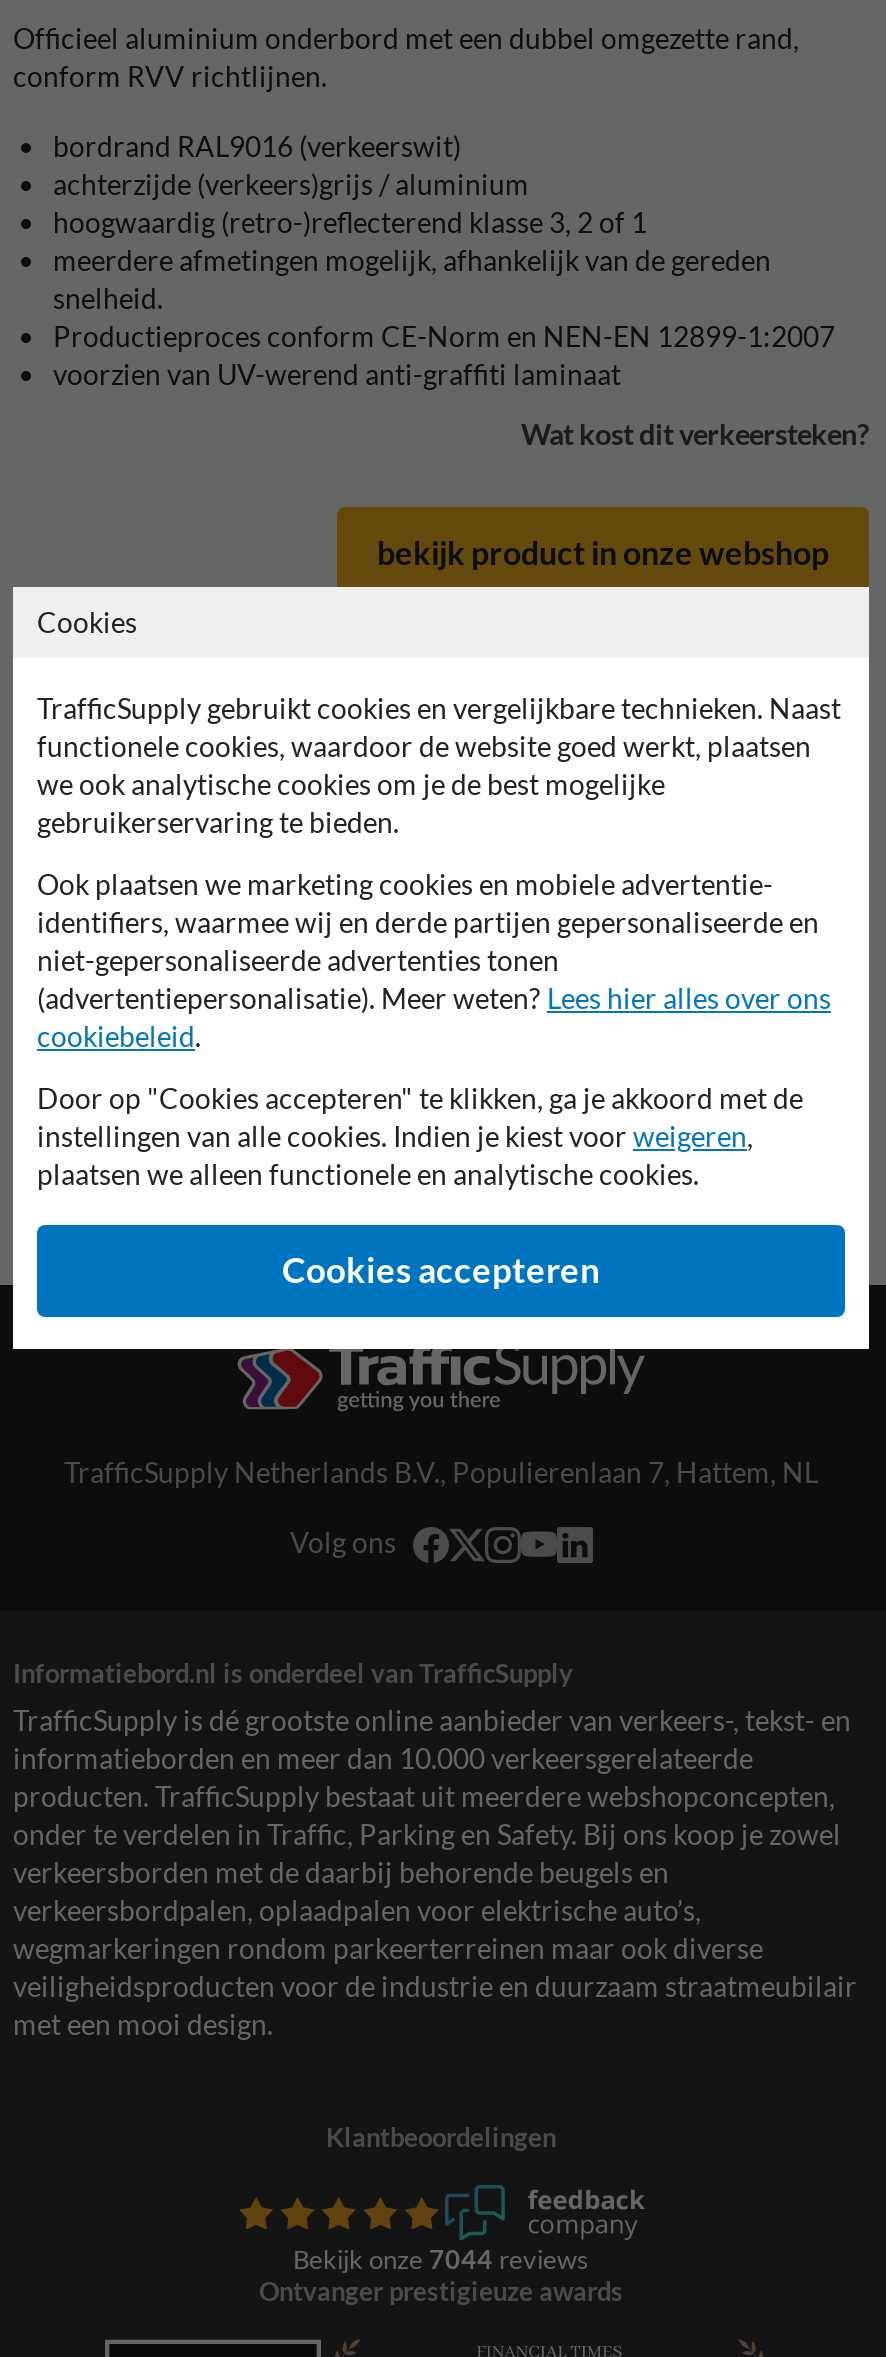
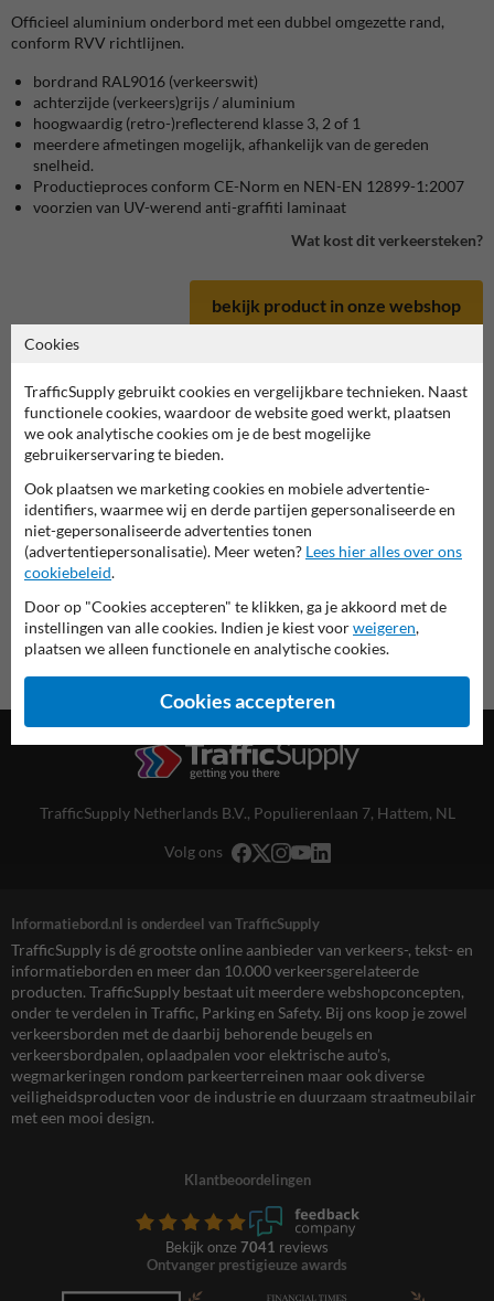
- Bekijk onze 7044 reviews
+ Bekijk onze 7041 reviews
